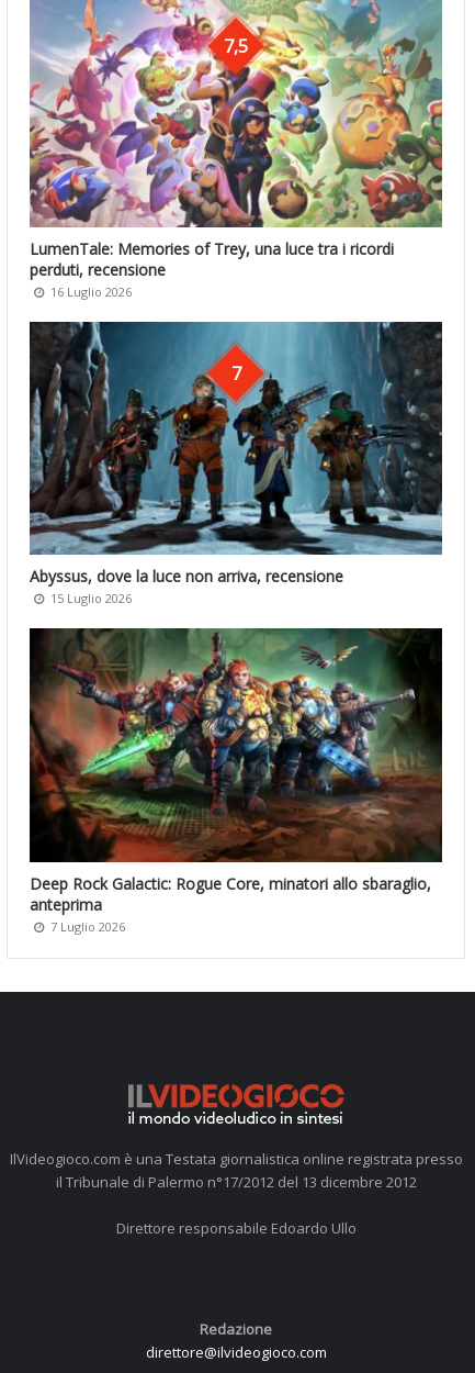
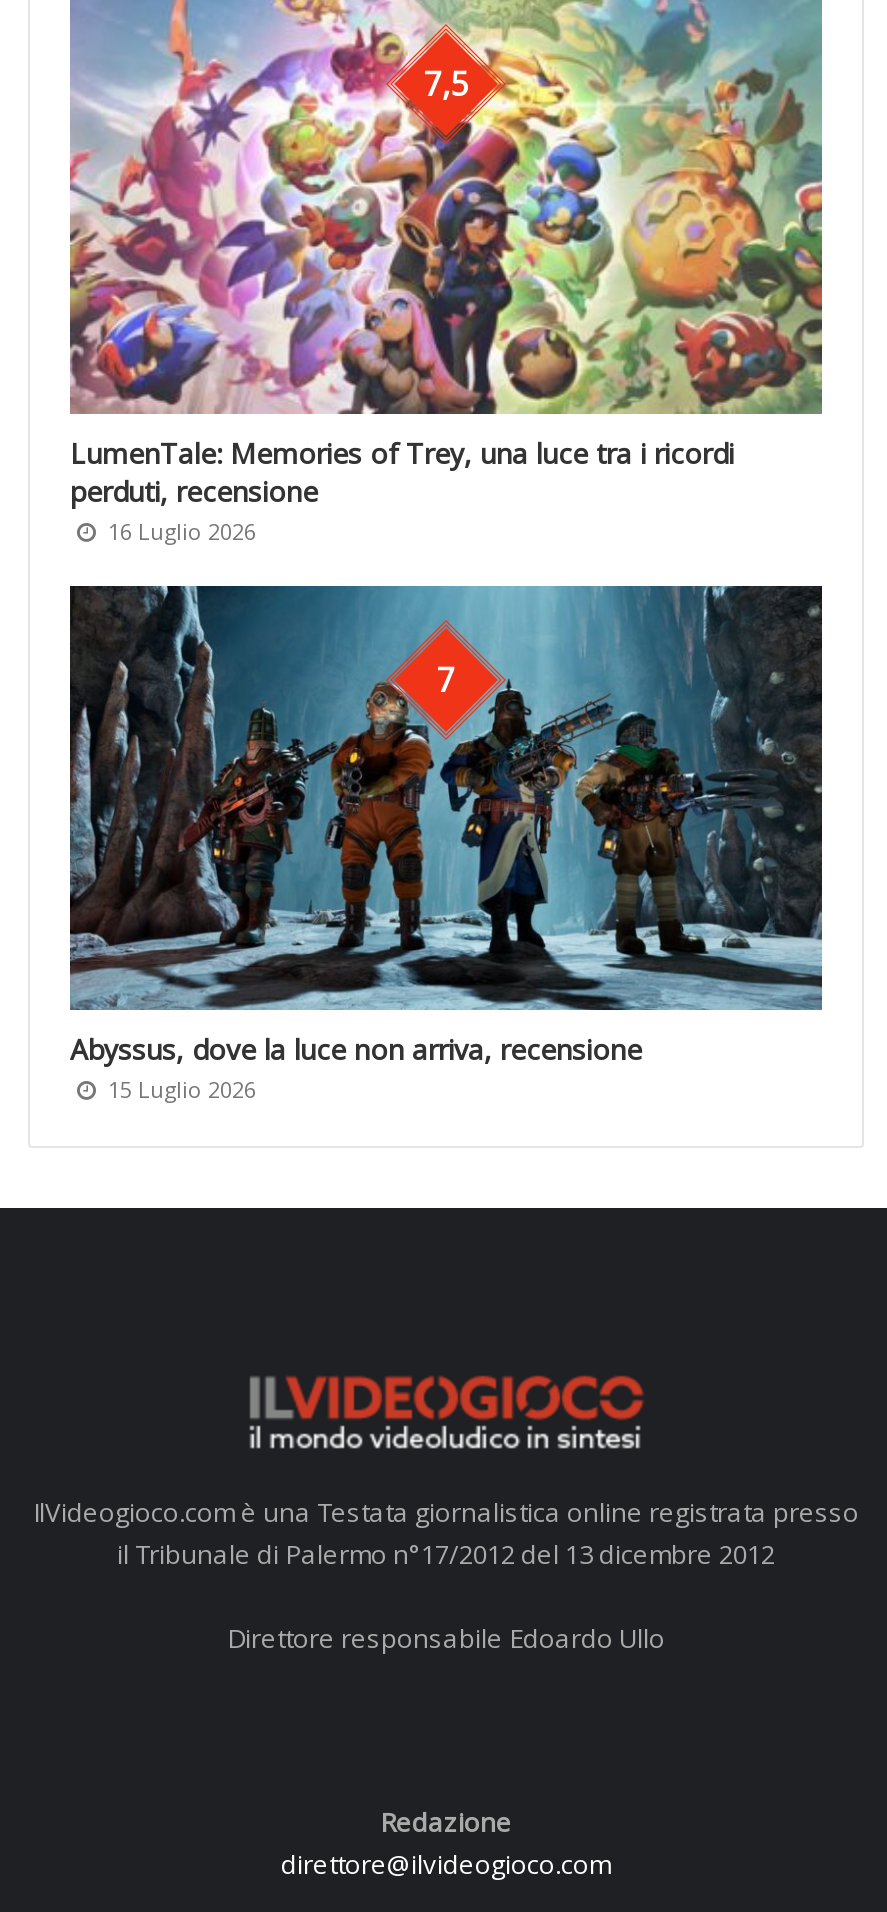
- [image]
- Deep Rock Galactic: Rogue Core, minatori allo sbaraglio,
- anteprima
- 7 Luglio 2026
